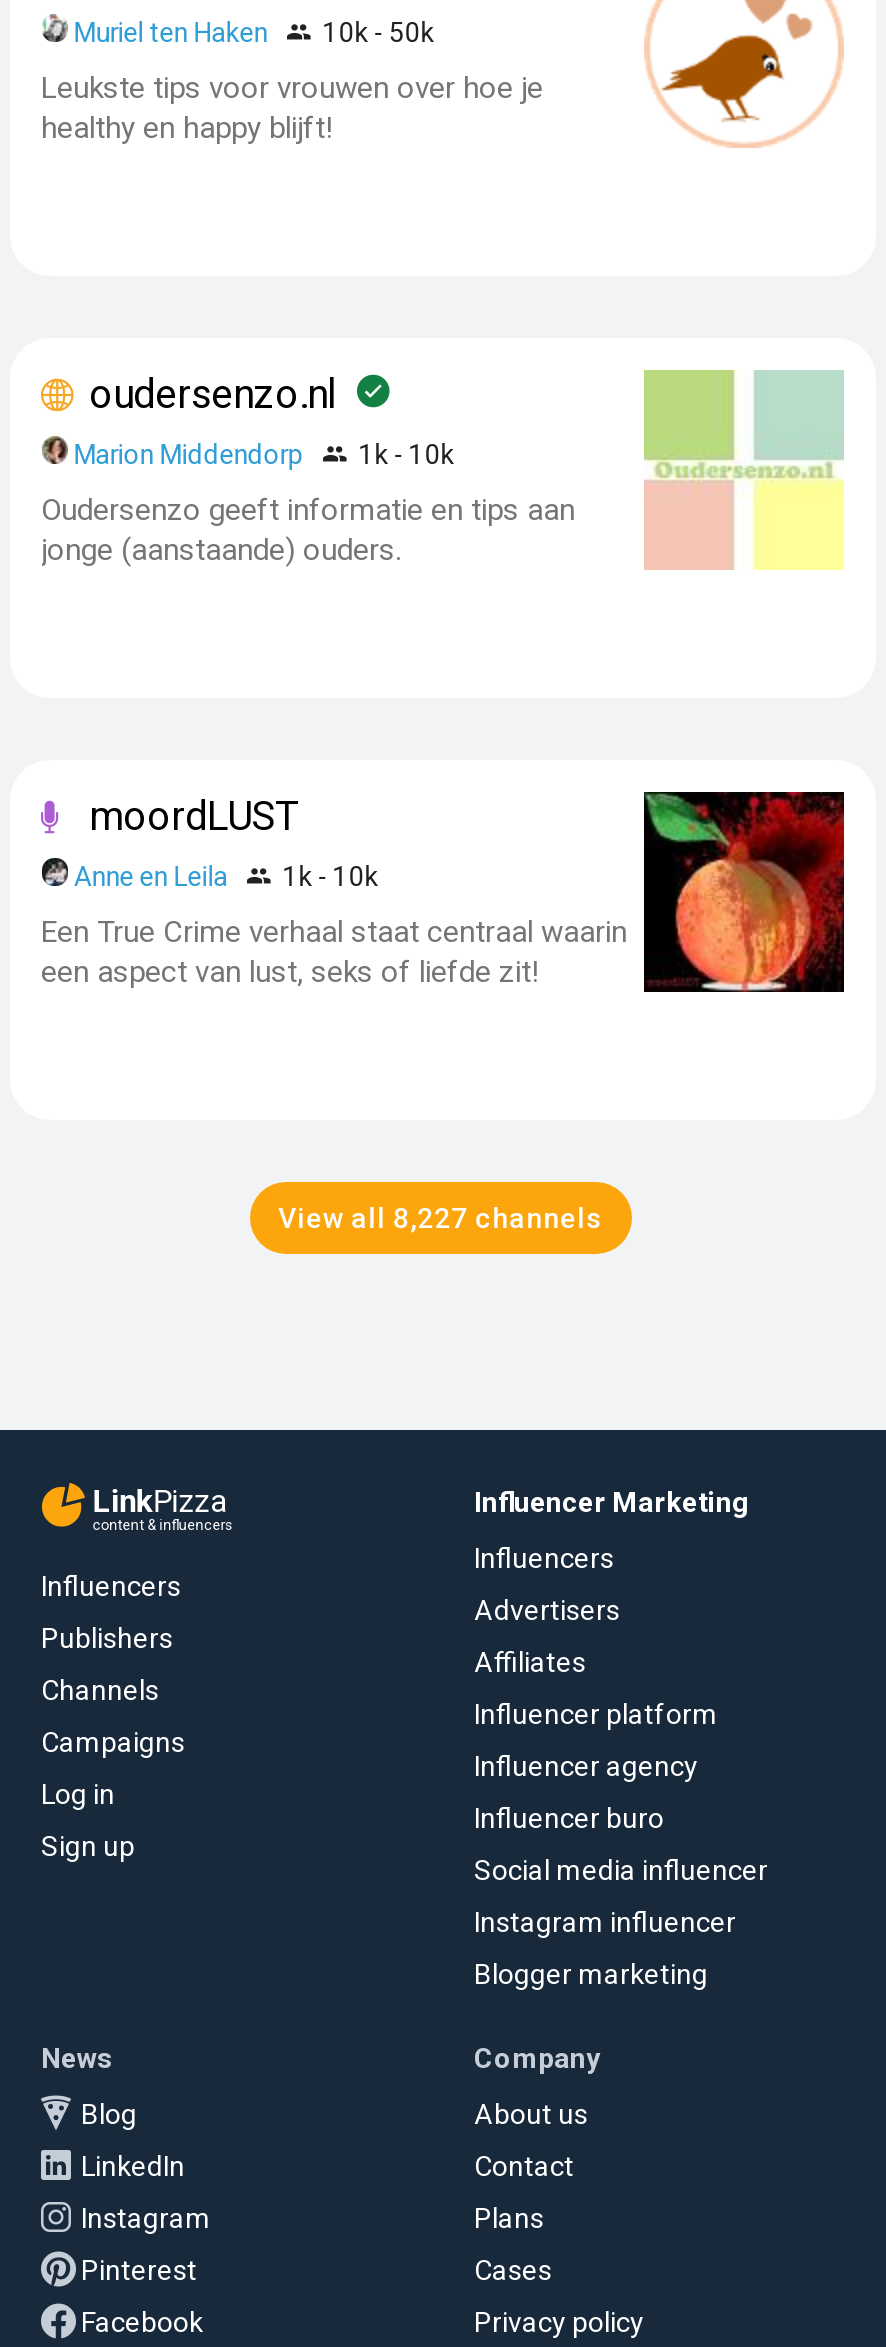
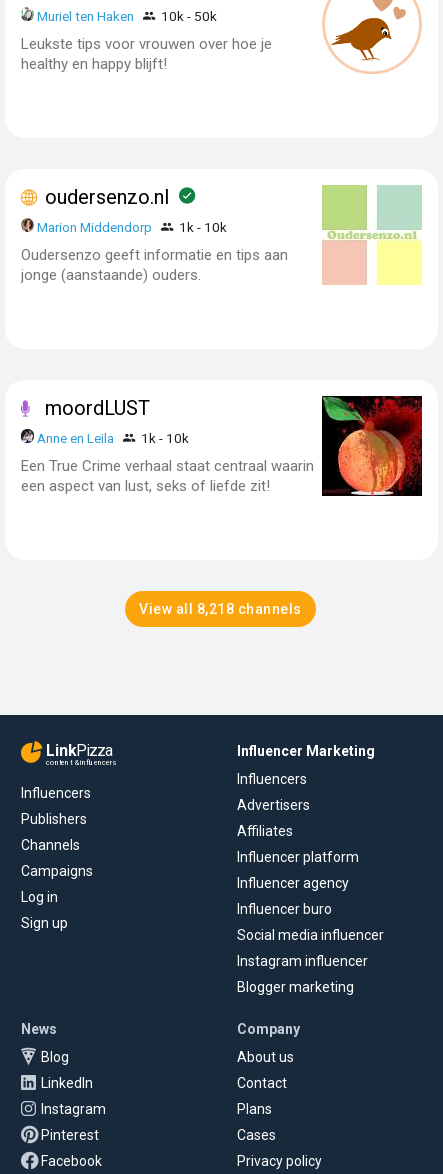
- View all 8,227 channels
+ View all 8,218 channels
